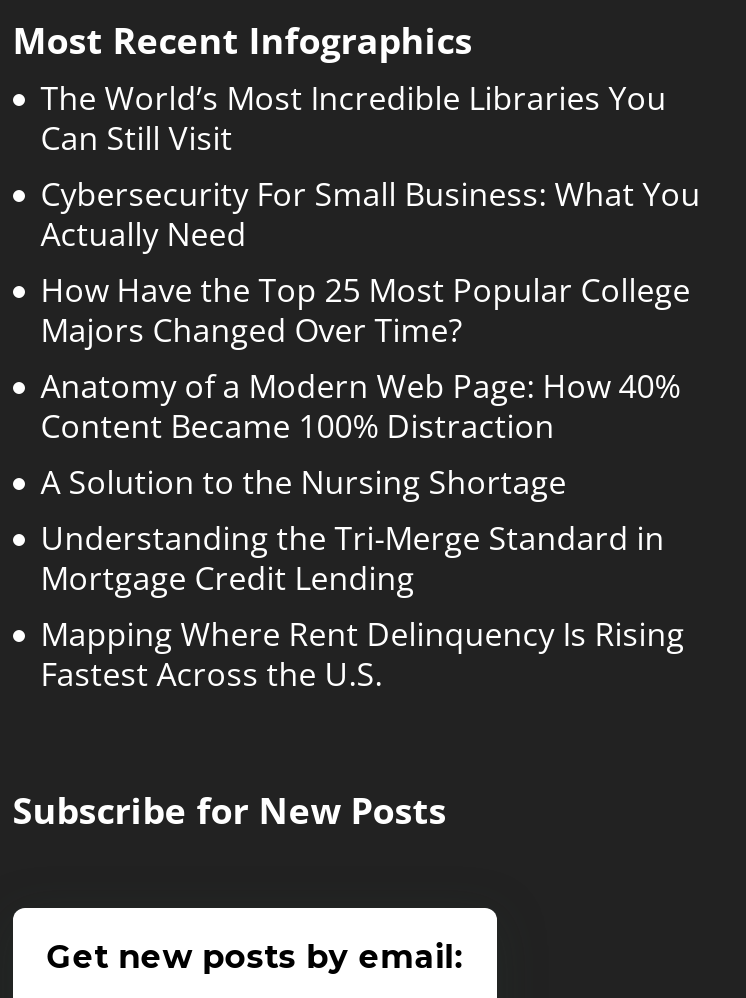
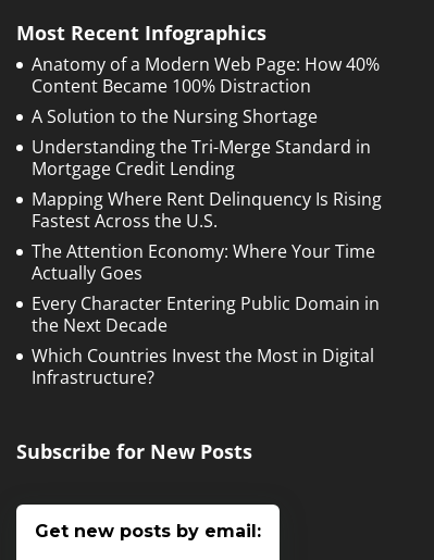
- The World’s Most Incredible Libraries You
- Can Still Visit
- Cybersecurity For Small Business: What You
- Actually Need
- How Have the Top 25 Most Popular College
- Majors Changed Over Time?

moved up: Anatomy of a Modern Web Page: How 40% | Content Became 100% Distraction | A Solution to the Nursing Shortage | Understanding the Tri-Merge Standard in | Mortgage Credit Lending | Mapping Where Rent Delinquency Is Rising | Fastest Across the U.S.

+ The Attention Economy: Where Your Time
+ Actually Goes
+ Every Character Entering Public Domain in
+ the Next Decade
+ Which Countries Invest the Most in Digital
+ Infrastructure?
